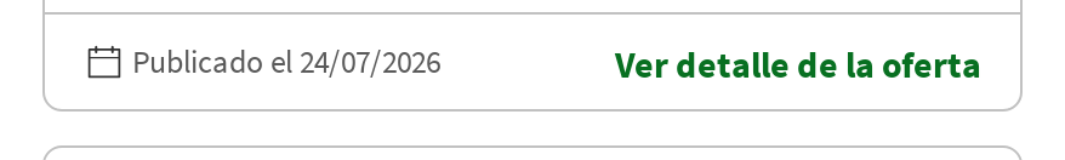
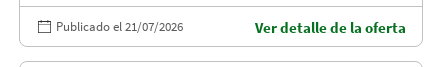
- Publicado el 24/07/2026
+ Publicado el 21/07/2026
